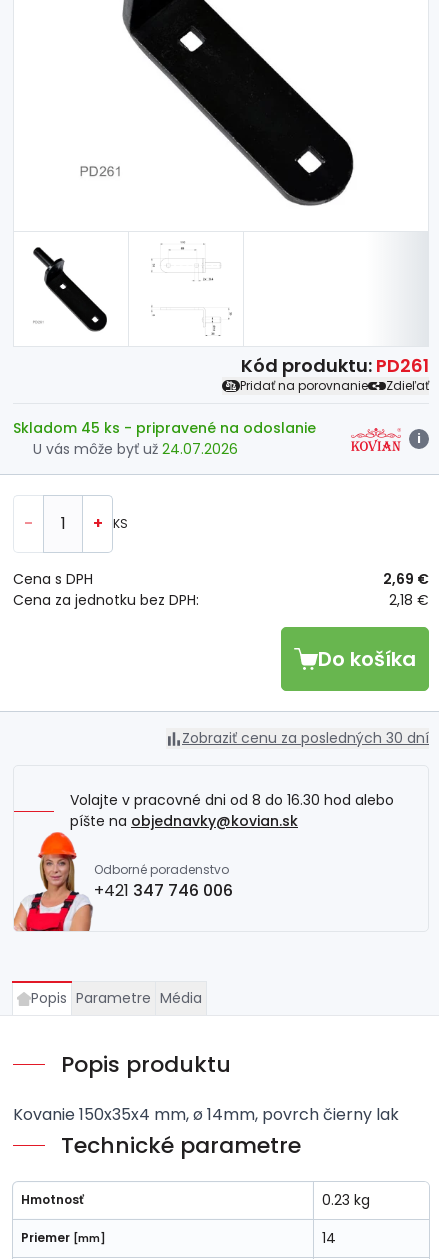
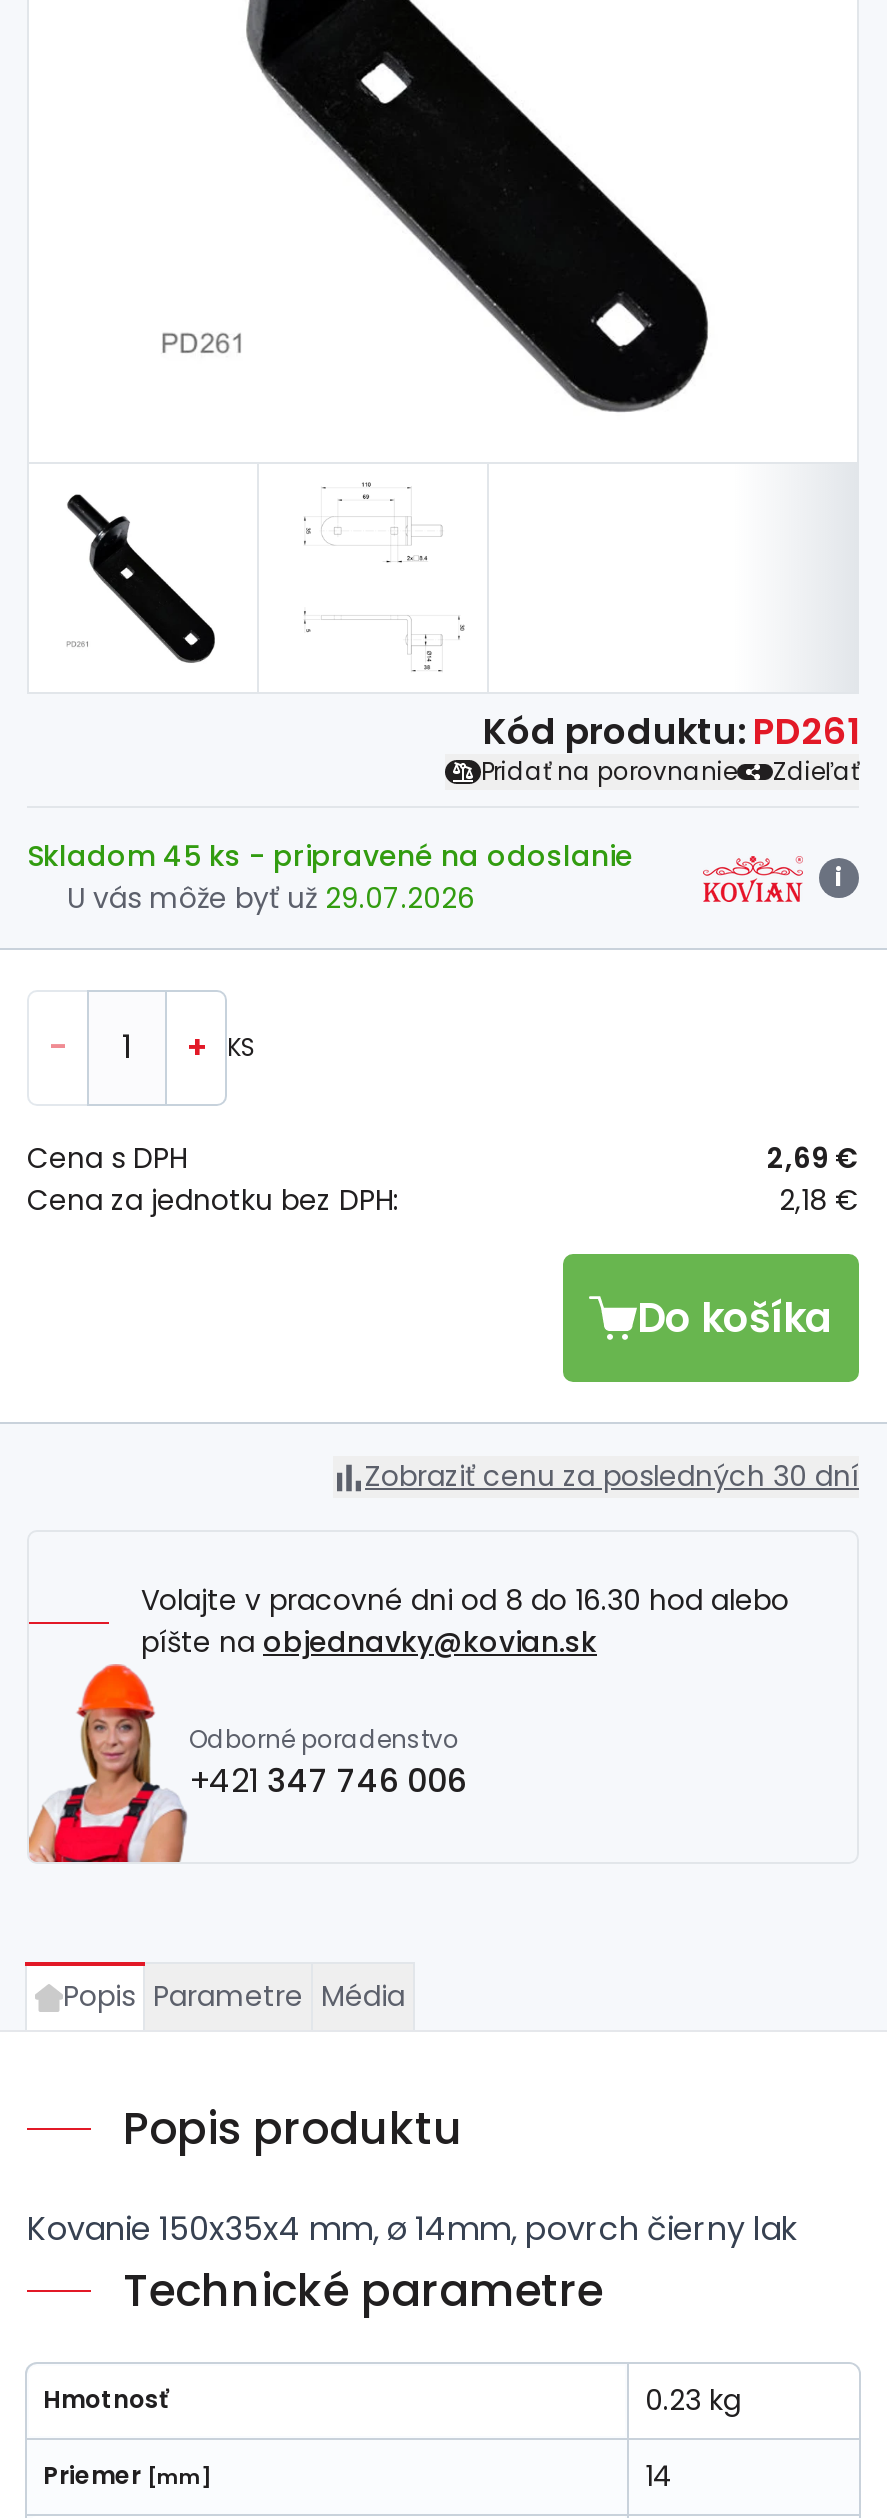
- U vás môže byť už 24.07.2026
+ U vás môže byť už 29.07.2026
